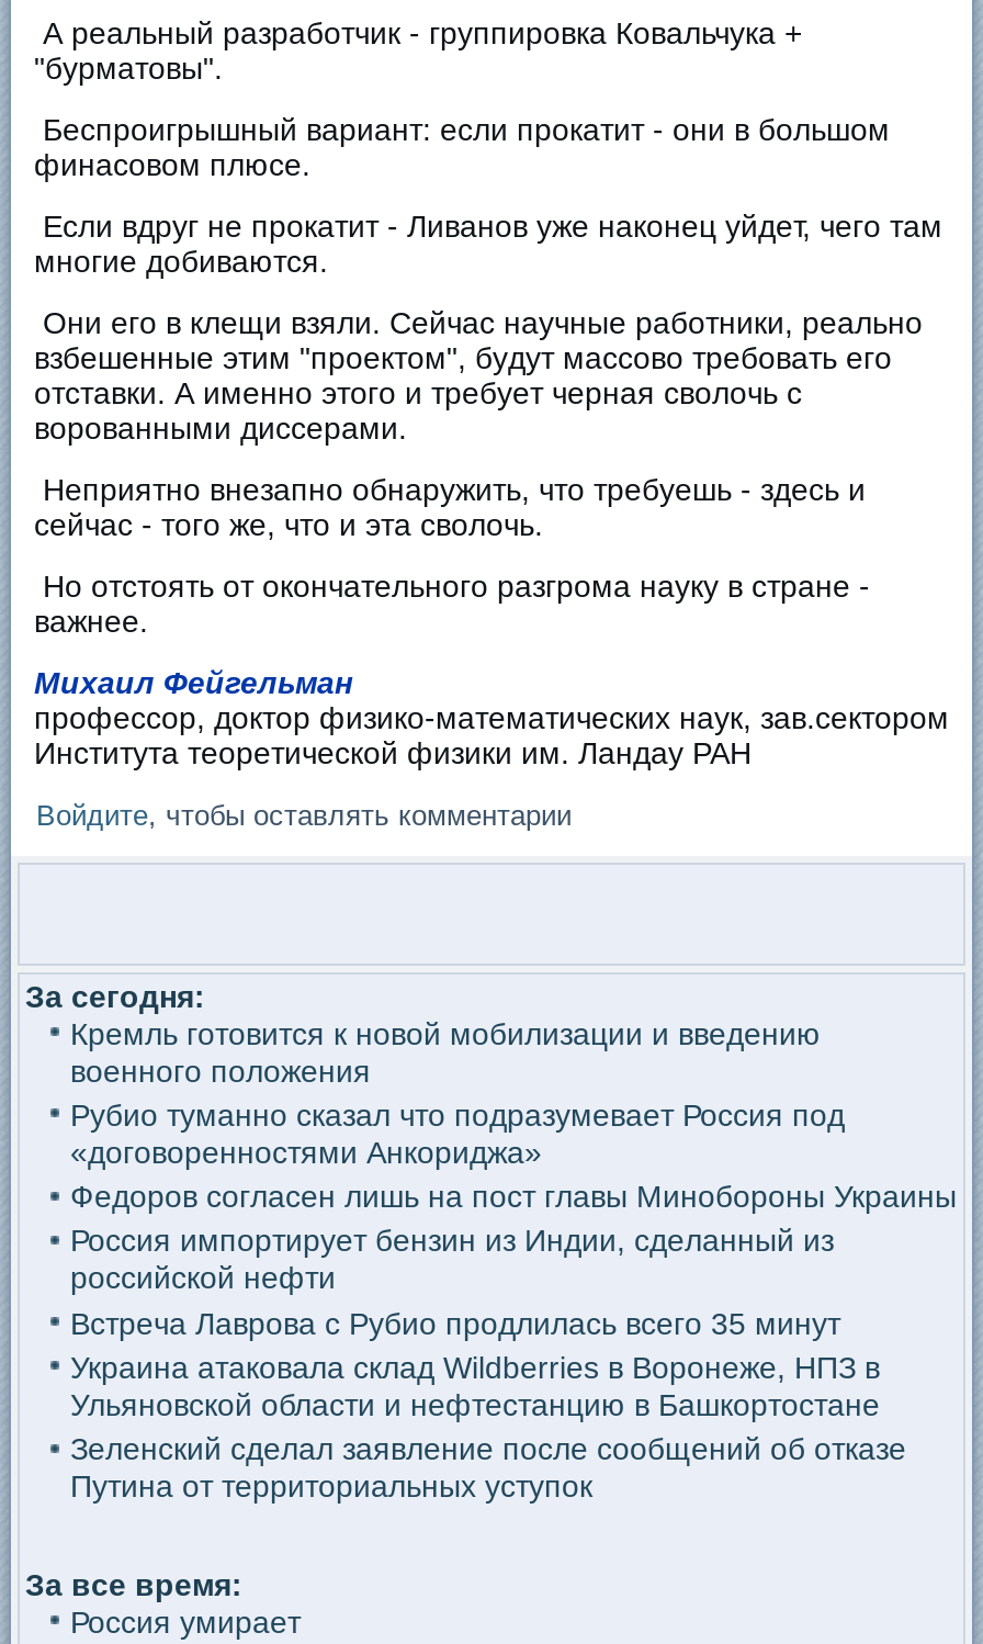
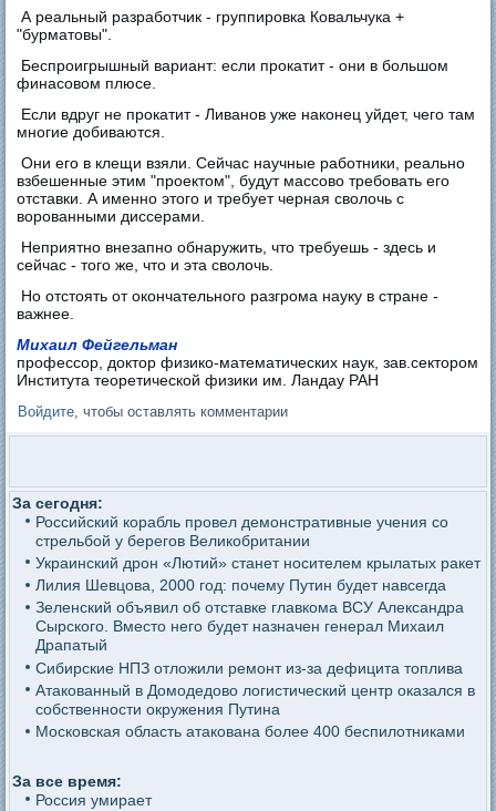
- Кремль готовится к новой мобилизации и введению
- военного положения
- Рубио туманно сказал что подразумевает Россия под
- «договоренностями Анкориджа»
- Федоров согласен лишь на пост главы Минобороны Украины
- Россия импортирует бензин из Индии, сделанный из
- российской нефти
- Встреча Лаврова с Рубио продлилась всего 35 минут
- Украина атаковала склад Wildberries в Воронеже, НПЗ в
- Ульяновской области и нефтестанцию в Башкортостане
- Зеленский сделал заявление после сообщений об отказе
- Путина от территориальных уступок
+ Российский корабль провел демонстративные учения со
+ стрельбой у берегов Великобритании
+ Украинский дрон «Лютий» станет носителем крылатых ракет
+ Лилия Шевцова, 2000 год: почему Путин будет навсегда
+ Зеленский объявил об отставке главкома ВСУ Александра
+ Сырского. Вместо него будет назначен генерал Михаил
+ Драпатый
+ Сибирские НПЗ отложили ремонт из-за дефицита топлива
+ Атакованный в Домодедово логистический центр оказался в
+ собственности окружения Путина
+ Московская область атакована более 400 беспилотниками
